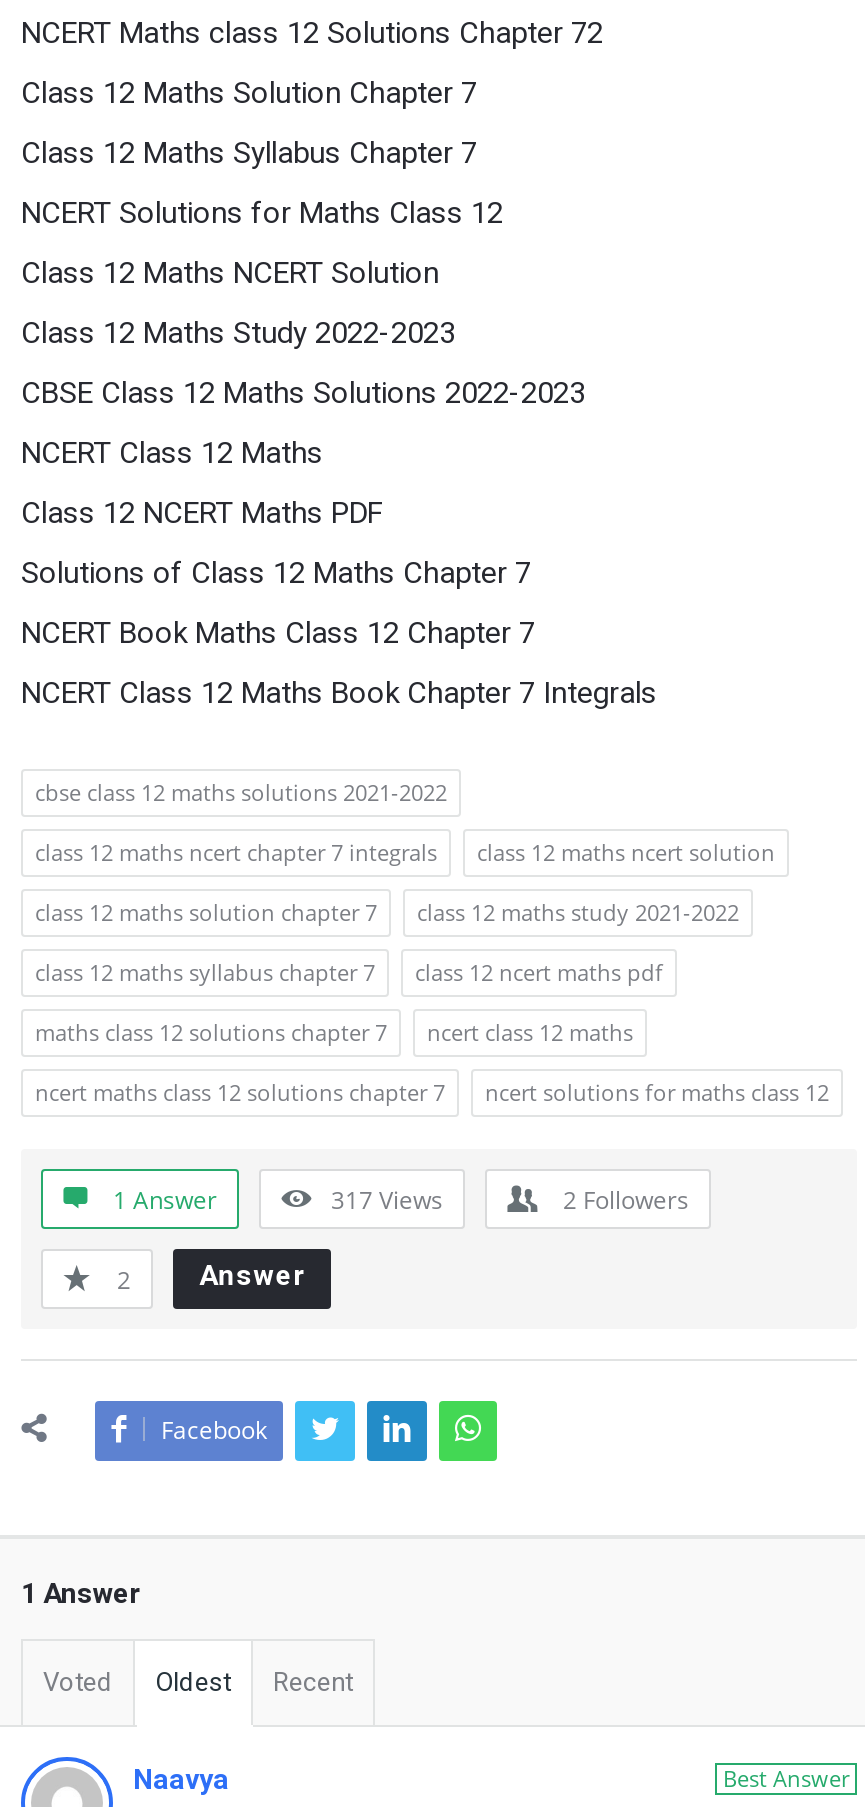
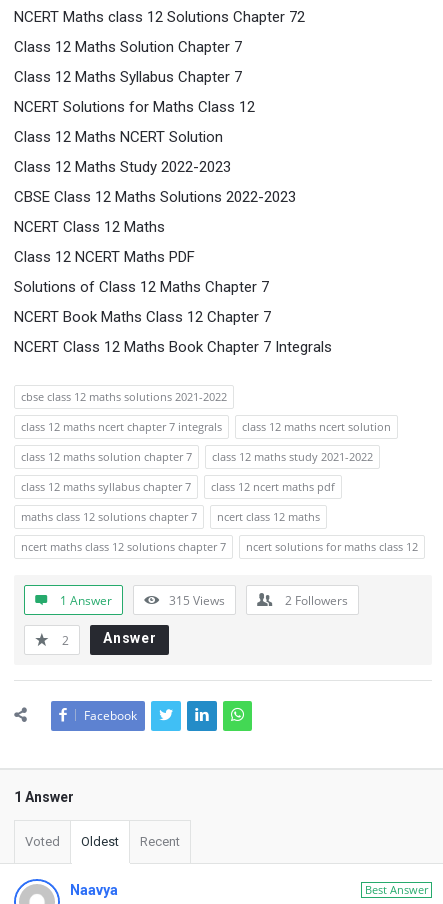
- 317 Views
+ 315 Views
